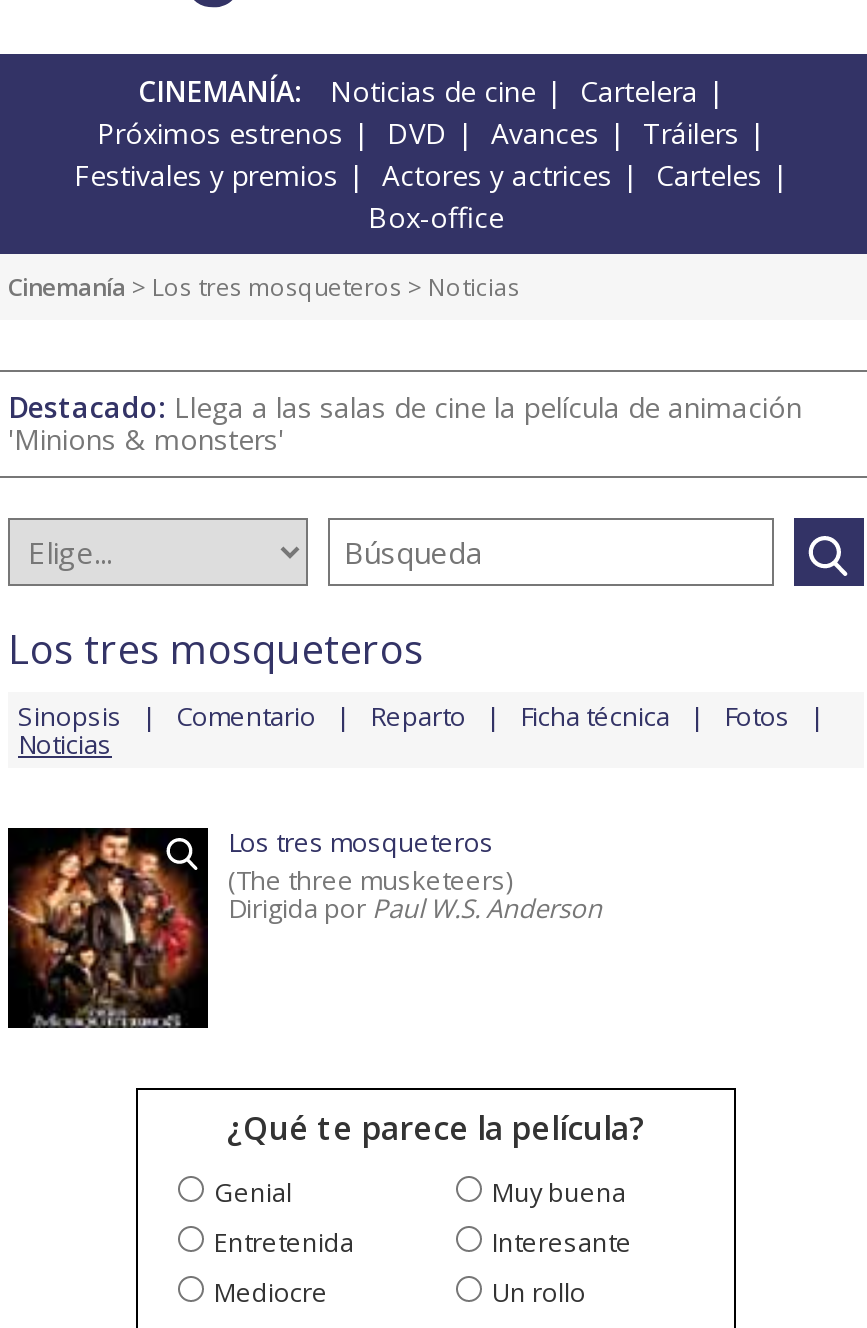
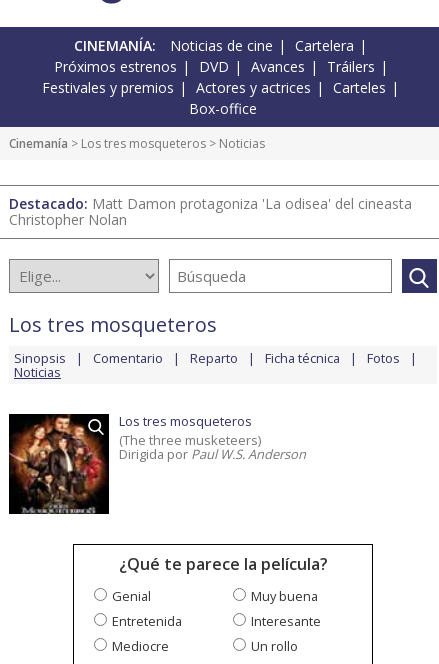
- Destacado: Llega a las salas de cine la película de animación
- 'Minions & monsters'
+ Destacado: Matt Damon protagoniza 'La odisea' del cineasta
+ Christopher Nolan
